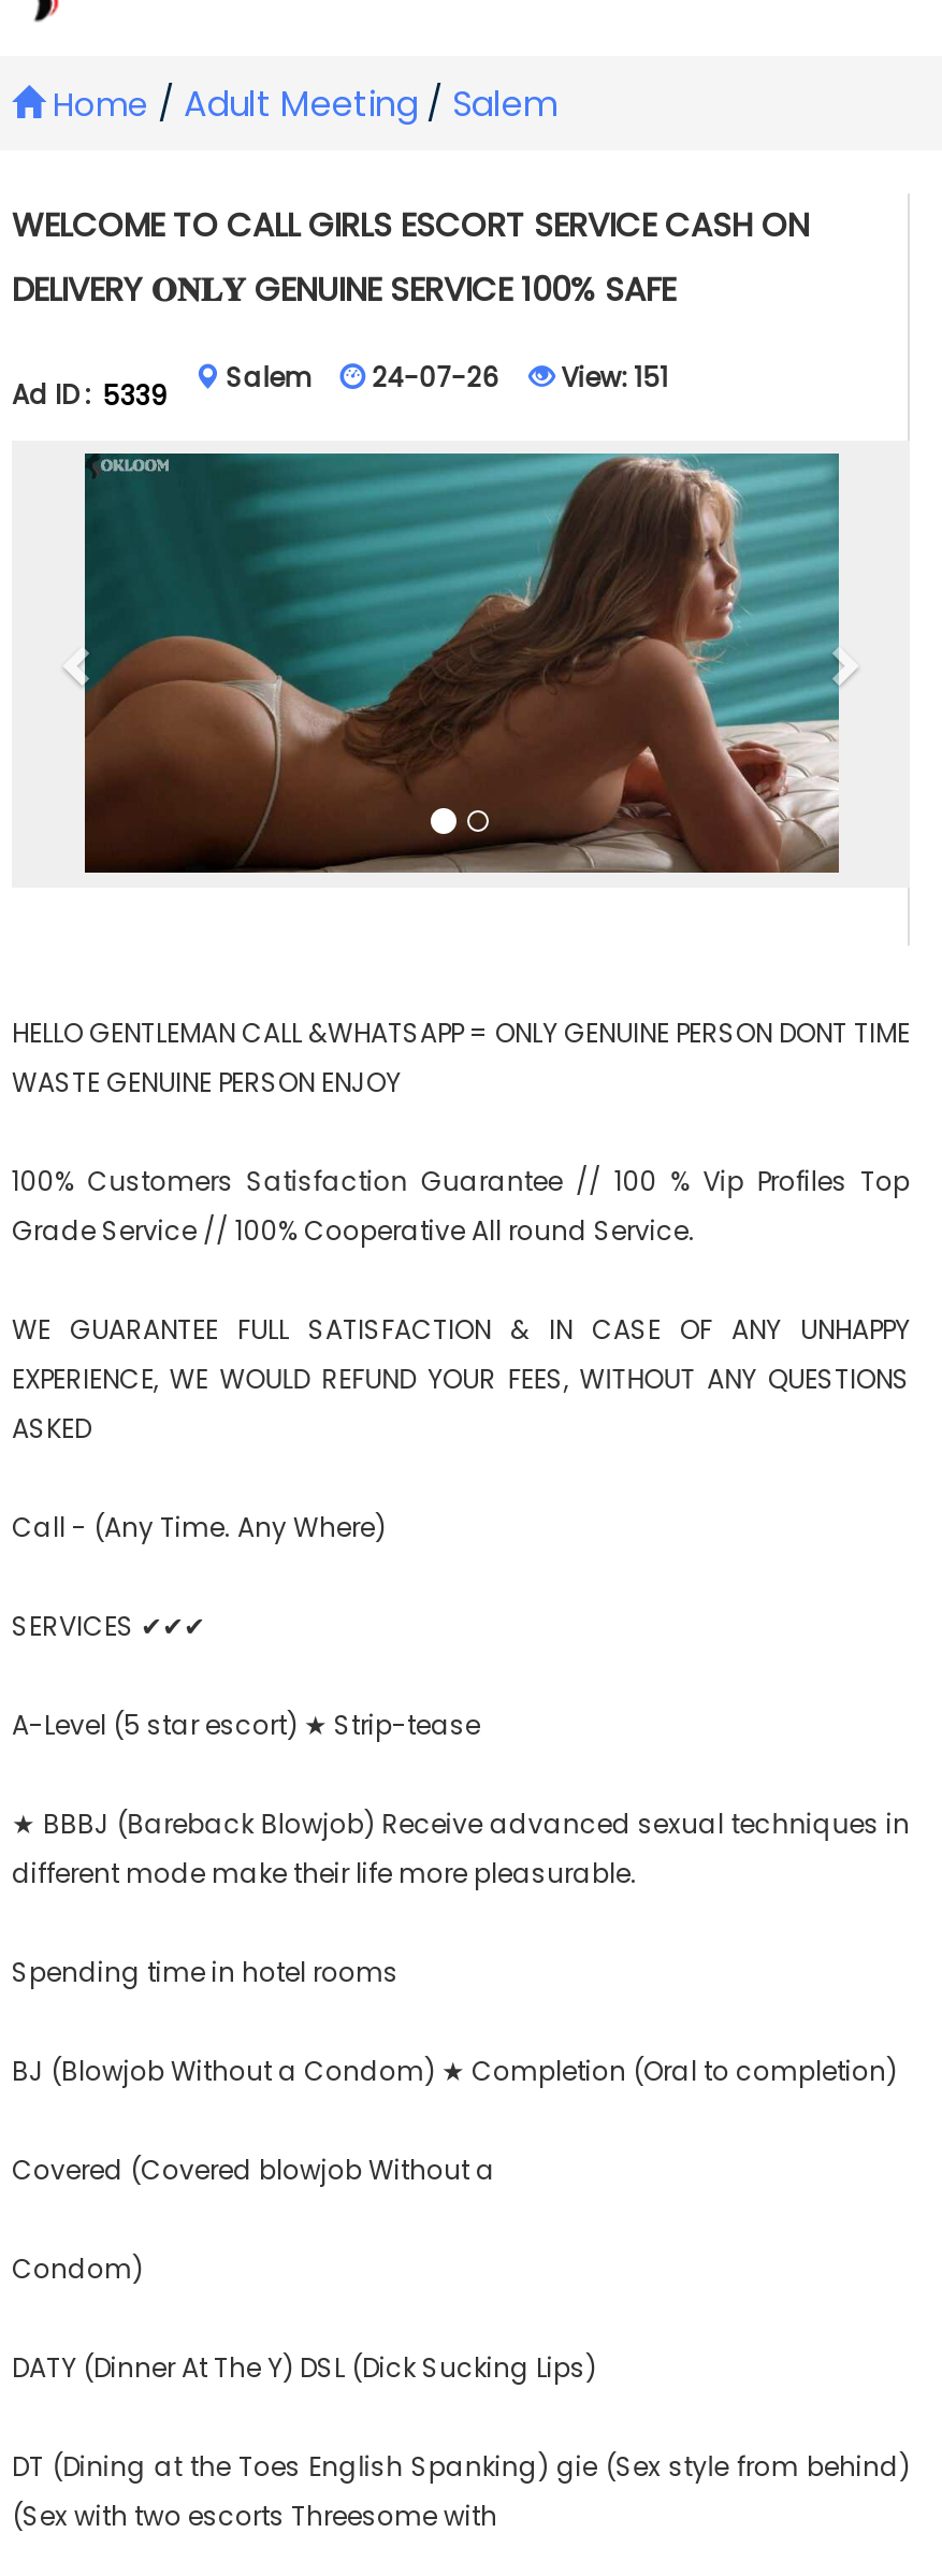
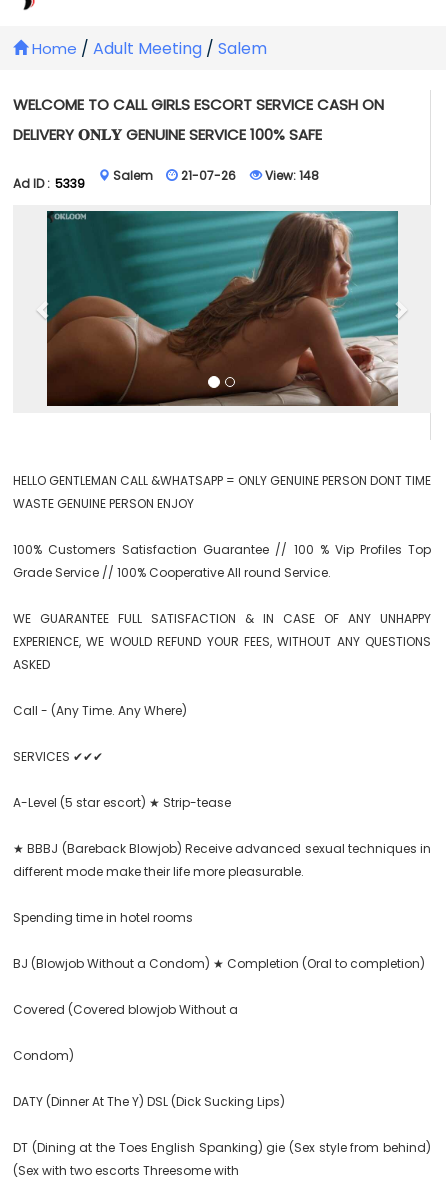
- 24-07-26
+ 21-07-26

- View: 151
+ View: 148
